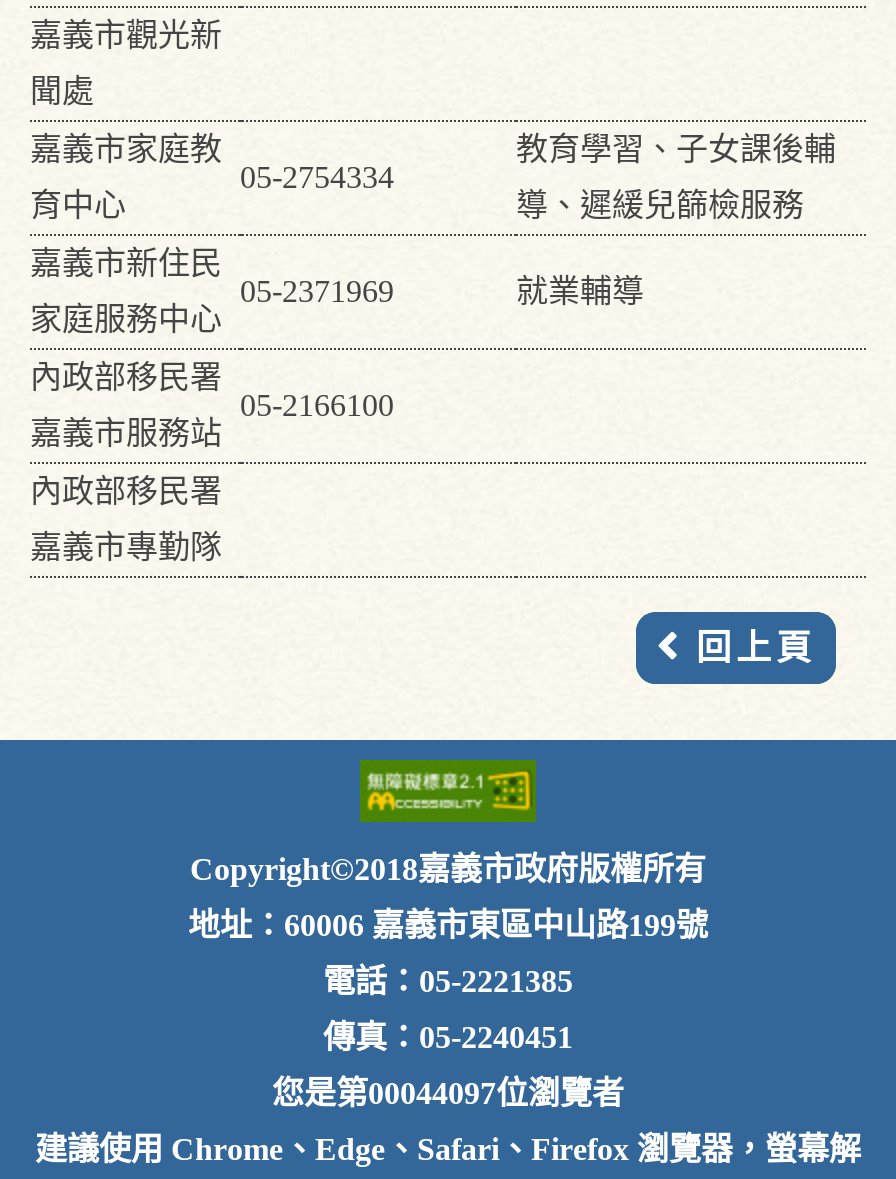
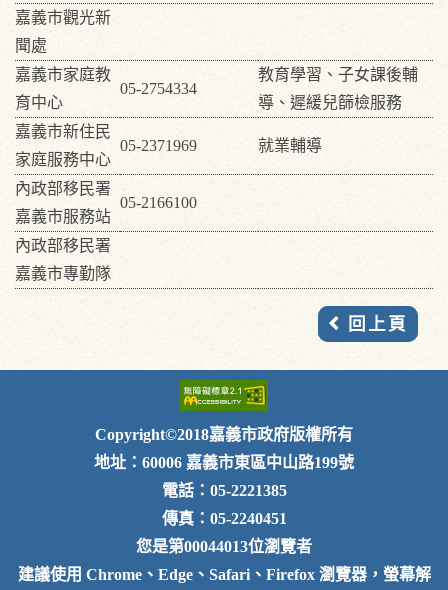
- 您是第00044097位瀏覽者
+ 您是第00044013位瀏覽者
